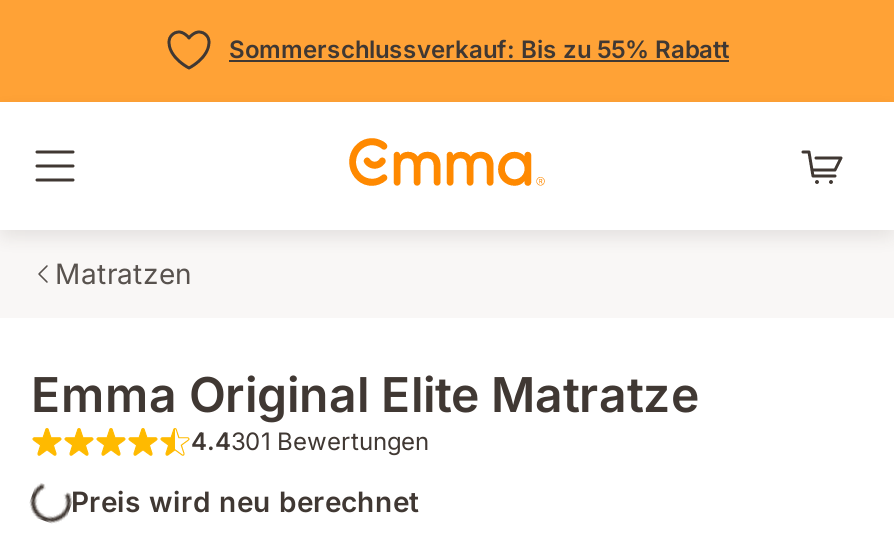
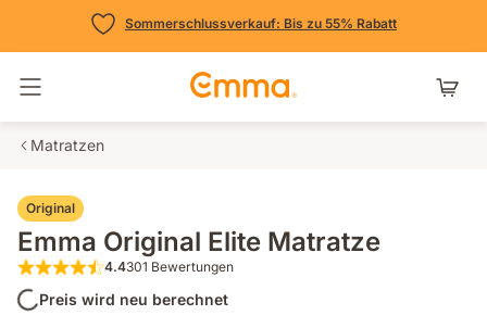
+ Original
